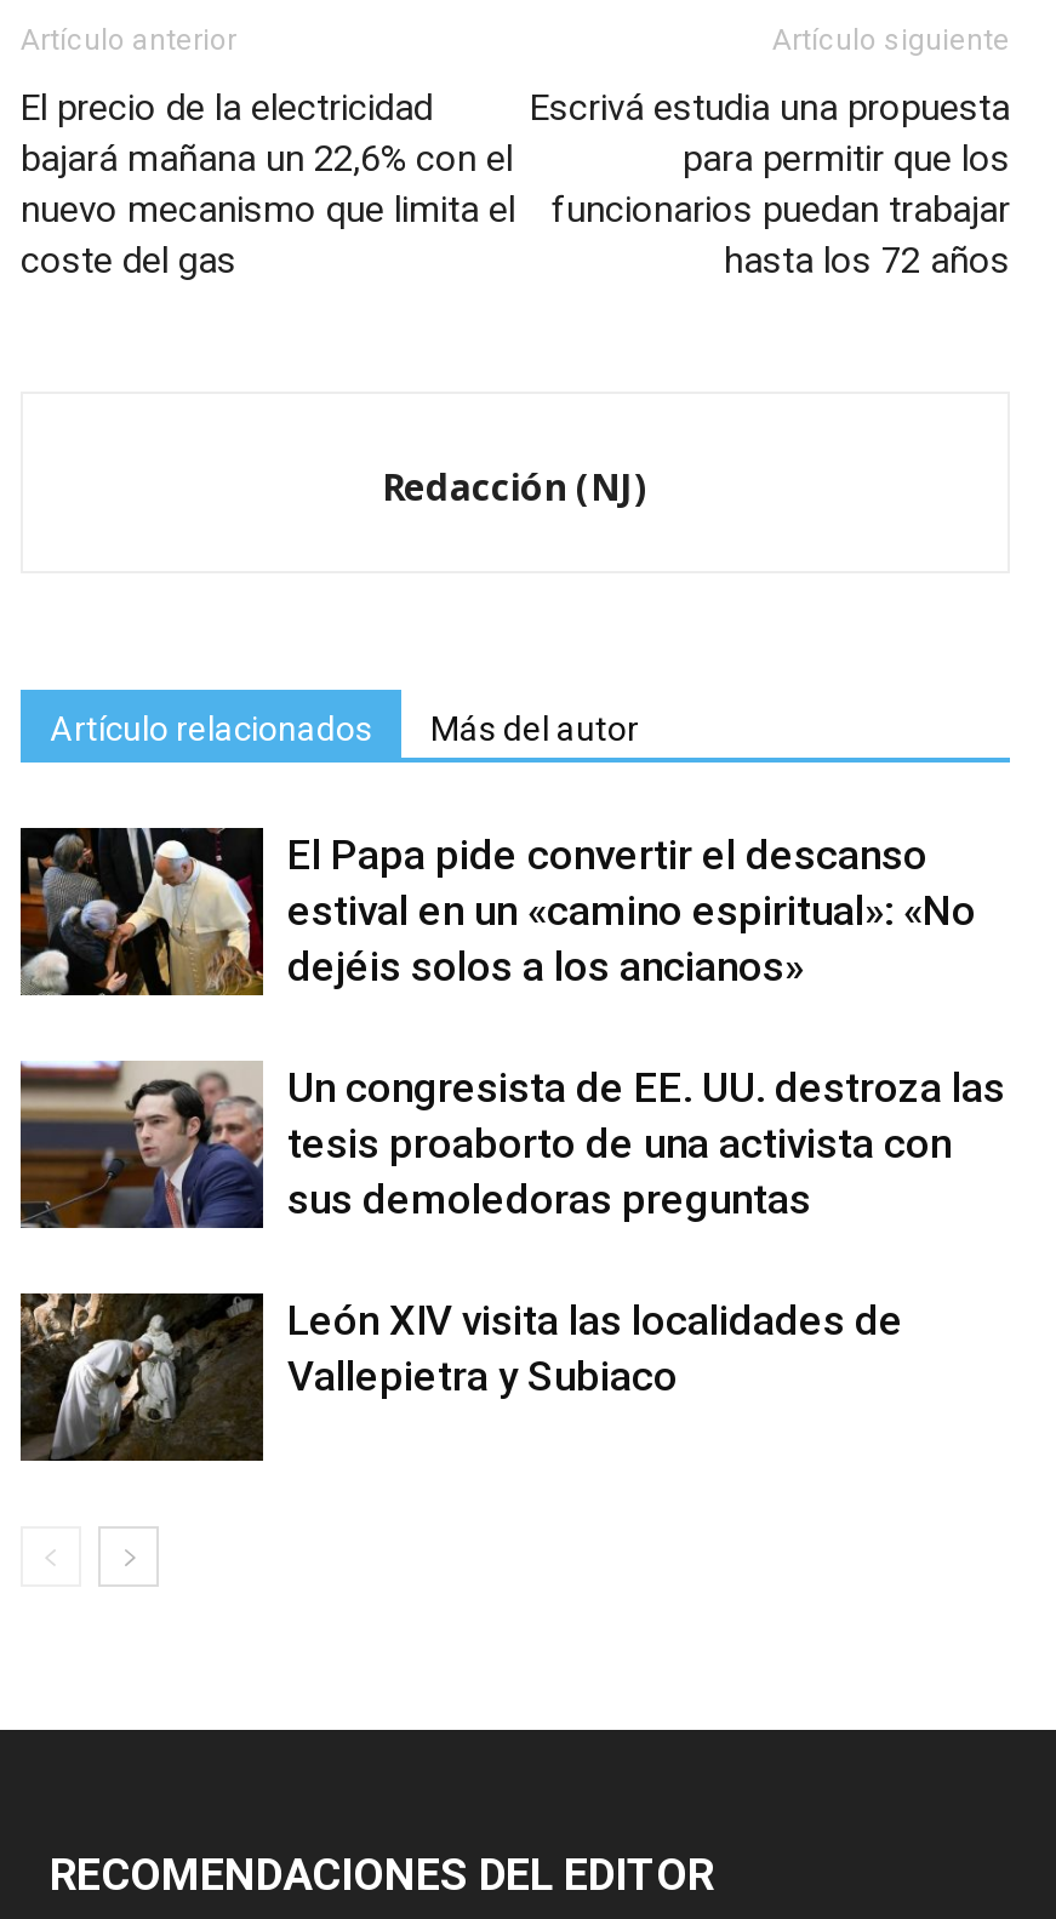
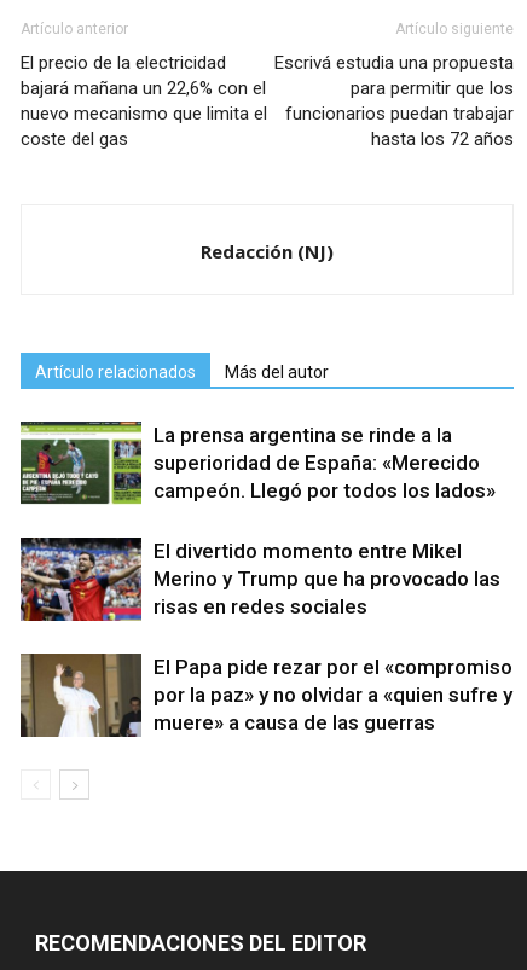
- [image]
- El Papa pide convertir el descanso
- estival en un «camino espiritual»: «No
- dejéis solos a los ancianos»
+ [image]
+ La prensa argentina se rinde a la
+ superioridad de España: «Merecido
+ campeón. Llegó por todos los lados»

- [image]
- Un congresista de EE. UU. destroza las
- tesis proaborto de una activista con
- sus demoledoras preguntas
+ [image]
+ El divertido momento entre Mikel
+ Merino y Trump que ha provocado las
+ risas en redes sociales

- [image]
- León XIV visita las localidades de
- Vallepietra y Subiaco
+ [image]
+ El Papa pide rezar por el «compromiso
+ por la paz» y no olvidar a «quien sufre y
+ muere» a causa de las guerras
